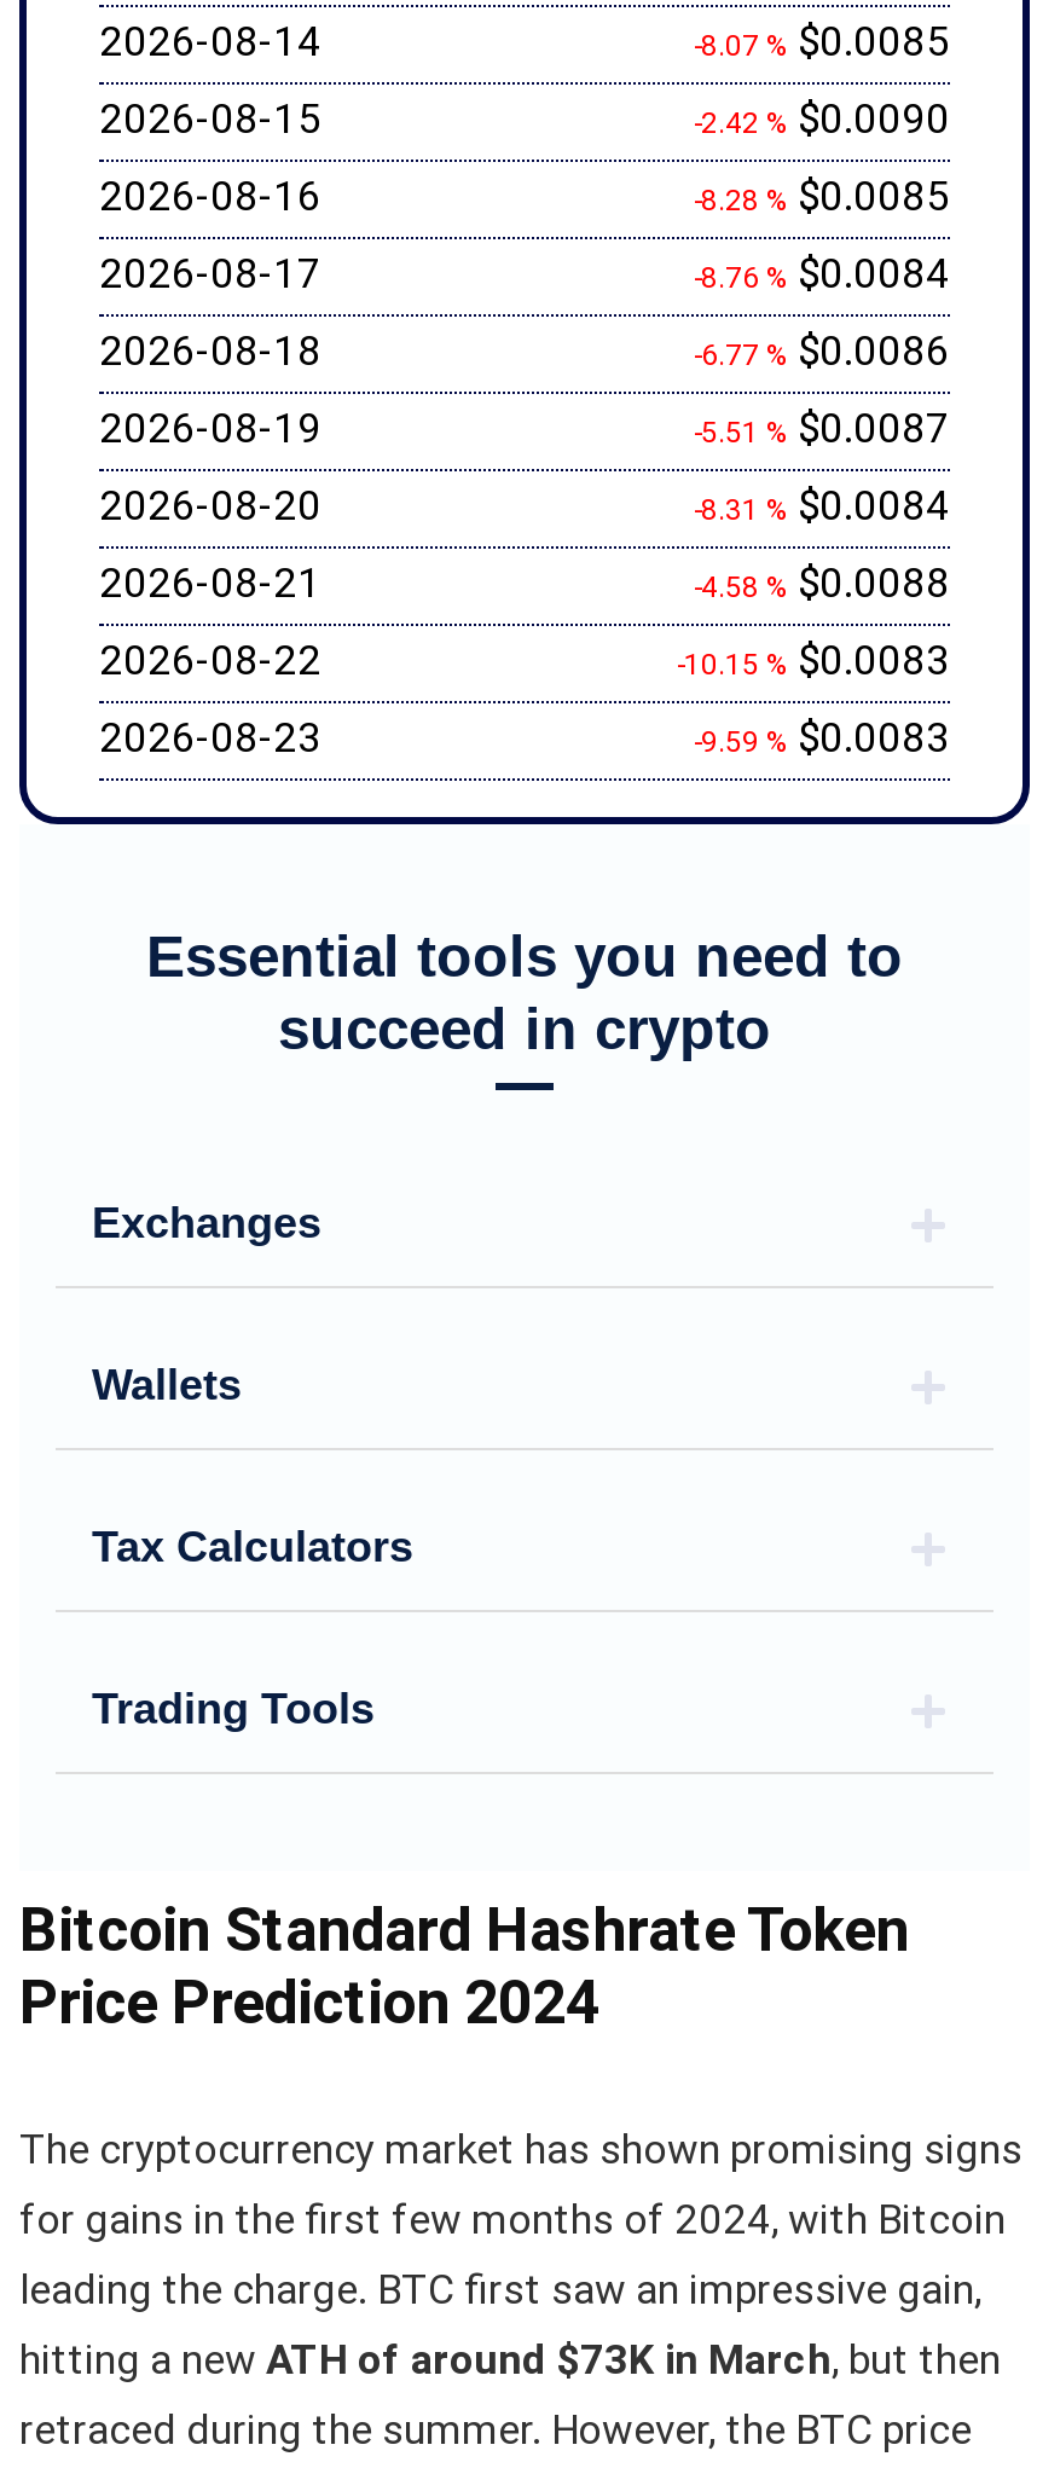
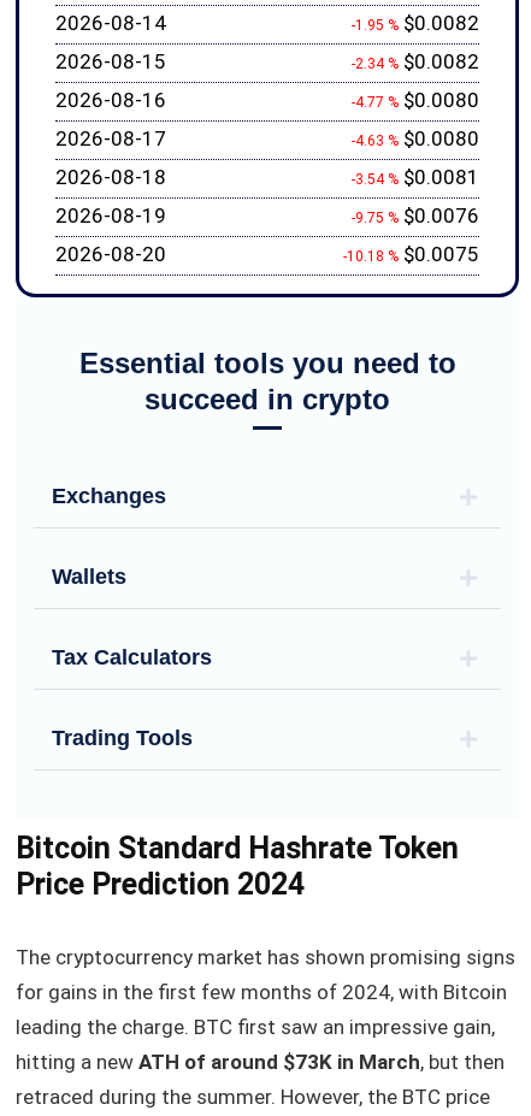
- -8.07 % $0.0085
+ -1.95 % $0.0082

- -2.42 % $0.0090
+ -2.34 % $0.0082

- -8.28 % $0.0085
+ -4.77 % $0.0080

- -8.76 % $0.0084
+ -4.63 % $0.0080

- -6.77 % $0.0086
+ -3.54 % $0.0081

- -5.51 % $0.0087
+ -9.75 % $0.0076

- -8.31 % $0.0084
- 2026-08-21
- -4.58 % $0.0088
- 2026-08-22
- -10.15 % $0.0083
- 2026-08-23
- -9.59 % $0.0083
+ -10.18 % $0.0075
